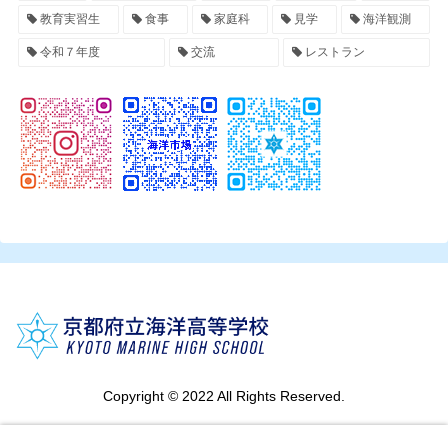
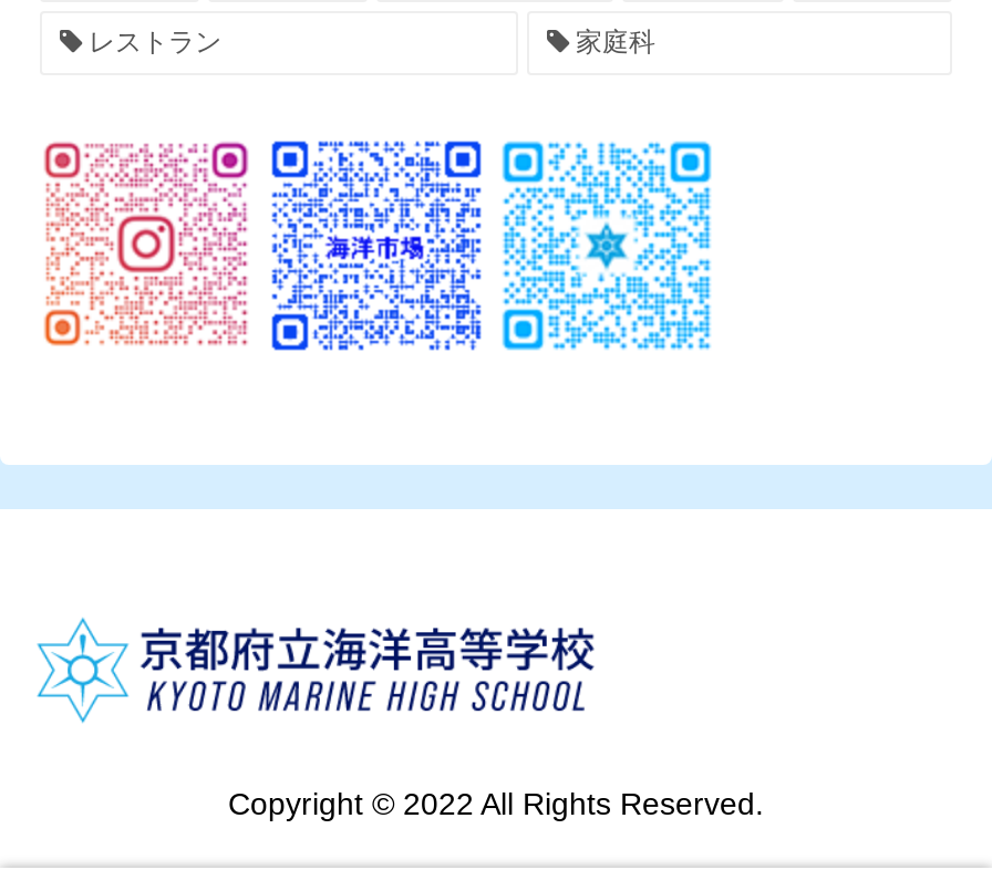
- 教育実習生
- 食事
+ レストラン

- 見学
- 海洋観測
- 令和７年度
- 交流
- レストラン
